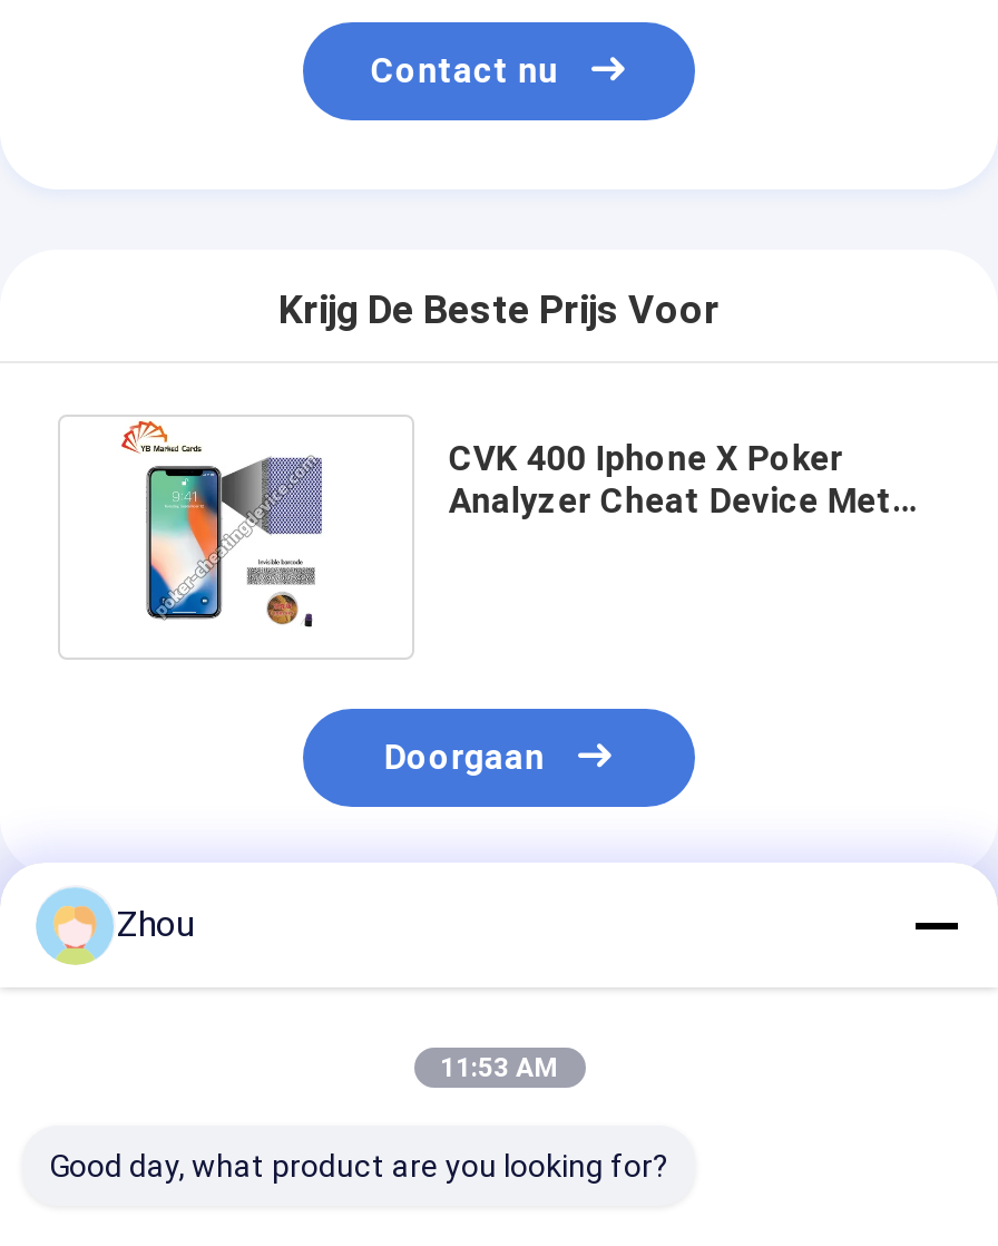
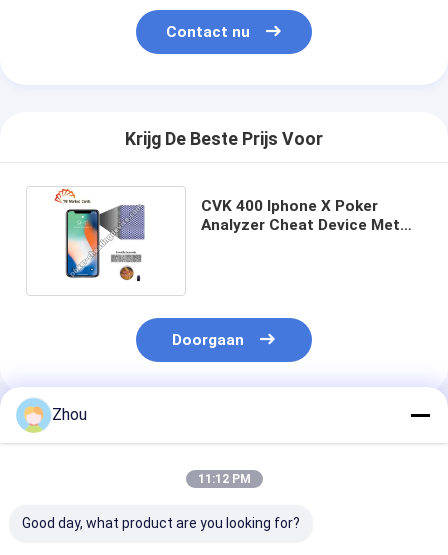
- 11:53 AM
+ 11:12 PM
